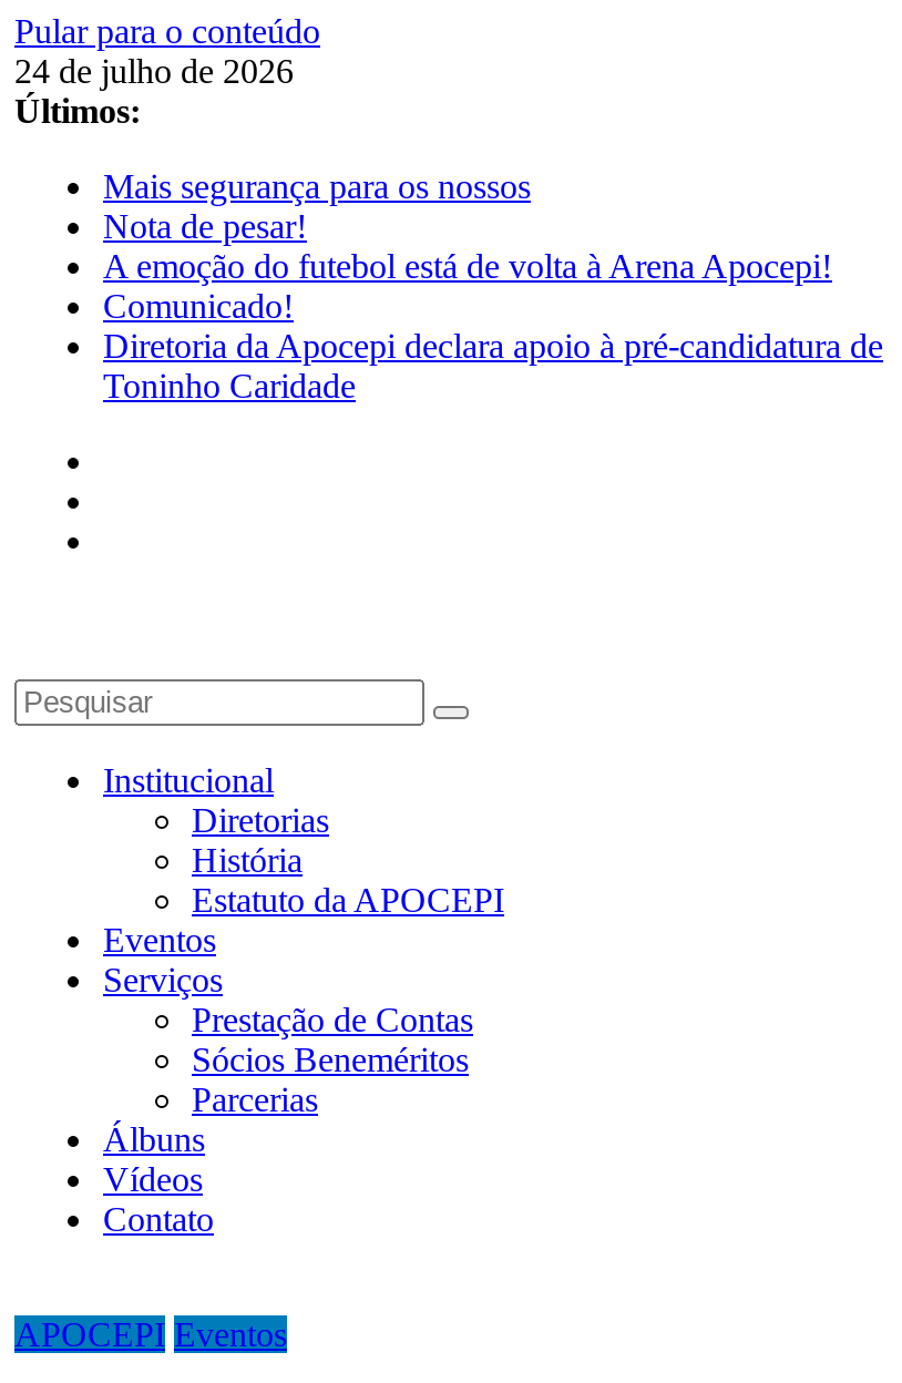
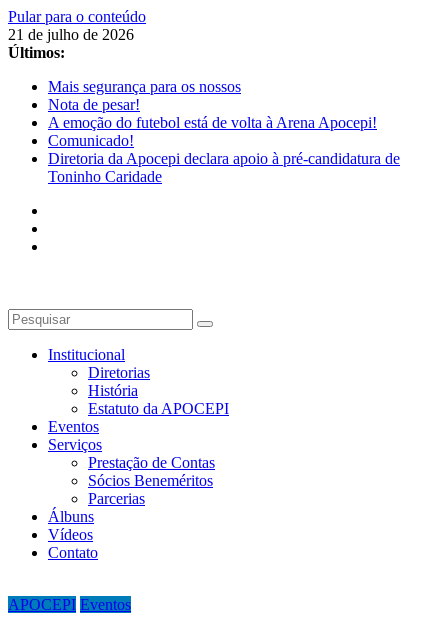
- 24 de julho de 2026
+ 21 de julho de 2026
